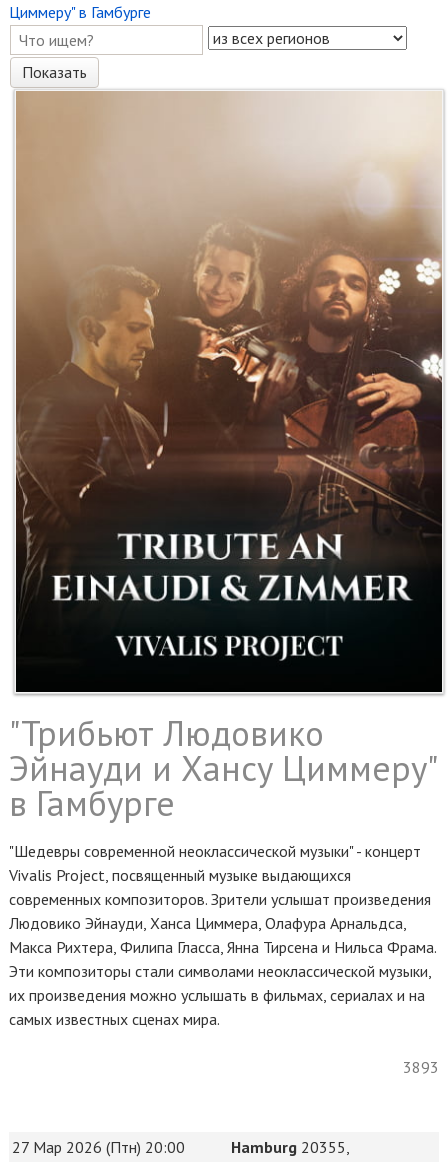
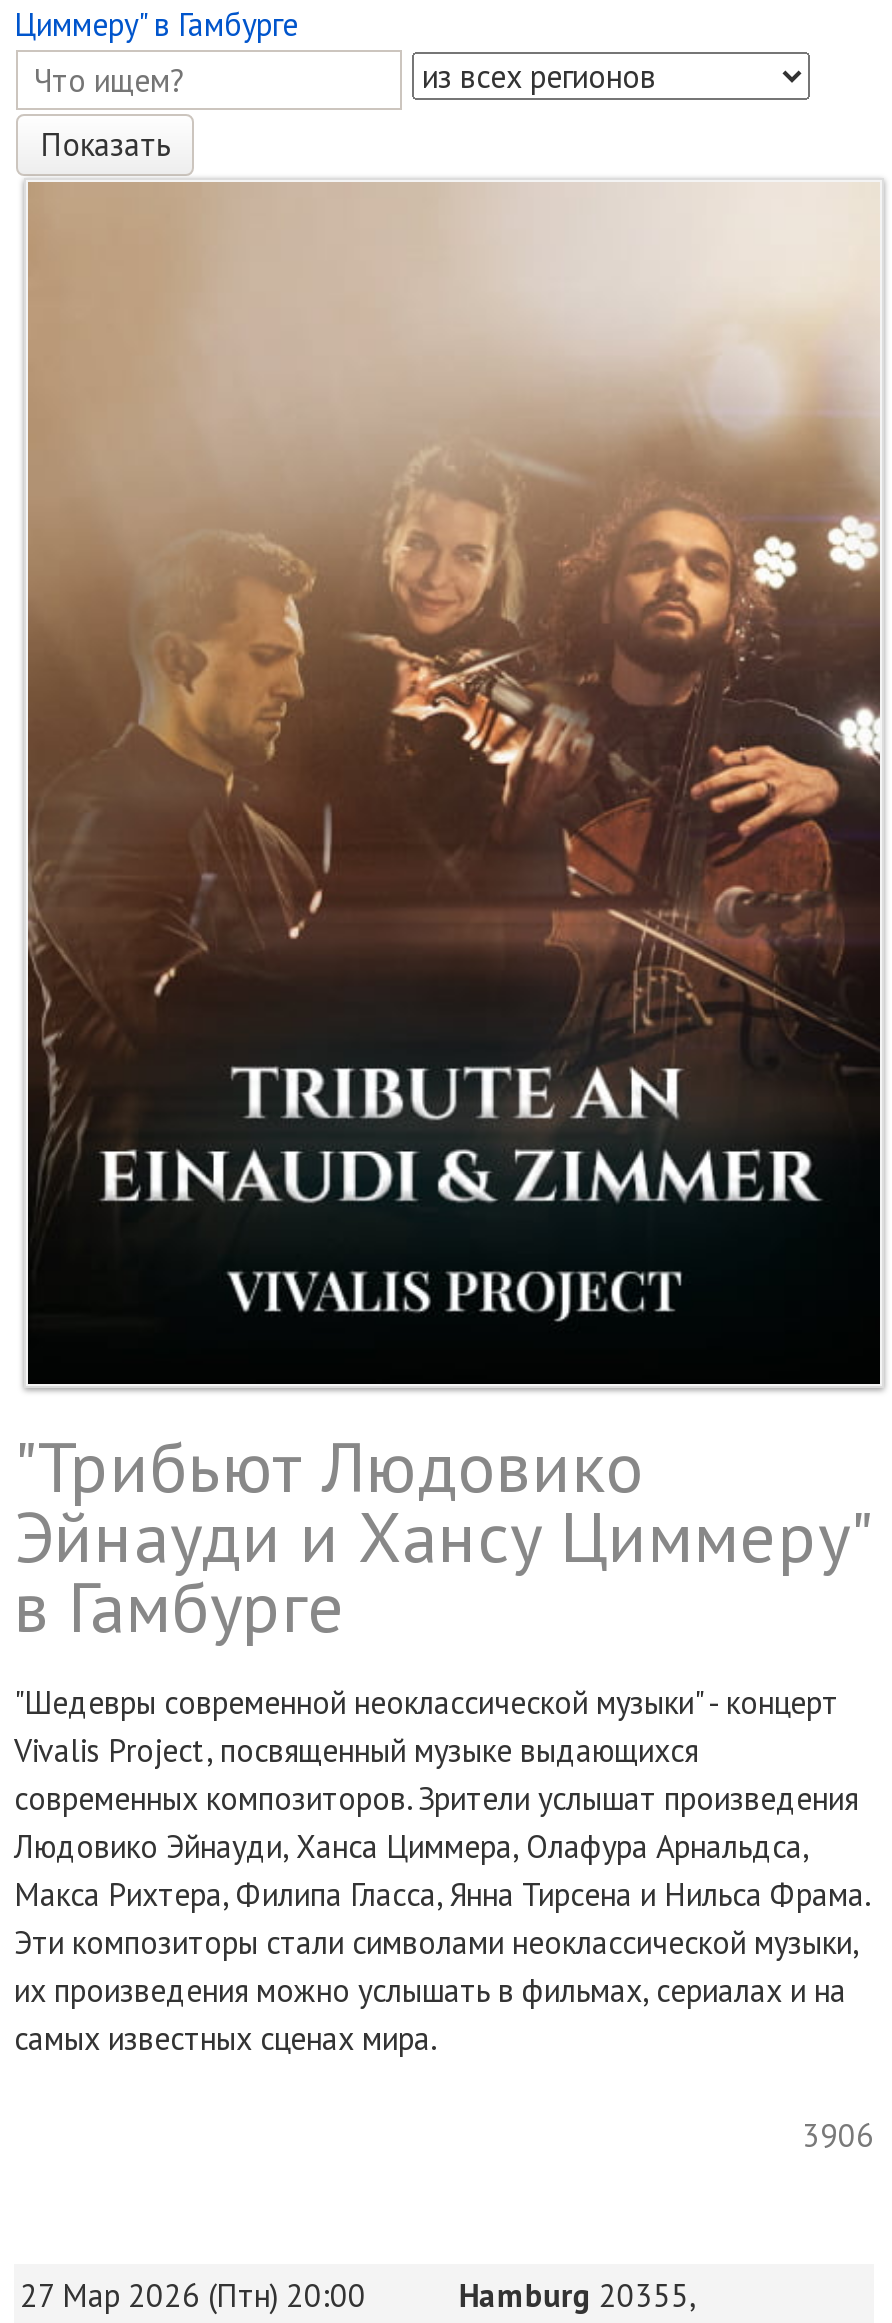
- 3893
+ 3906
